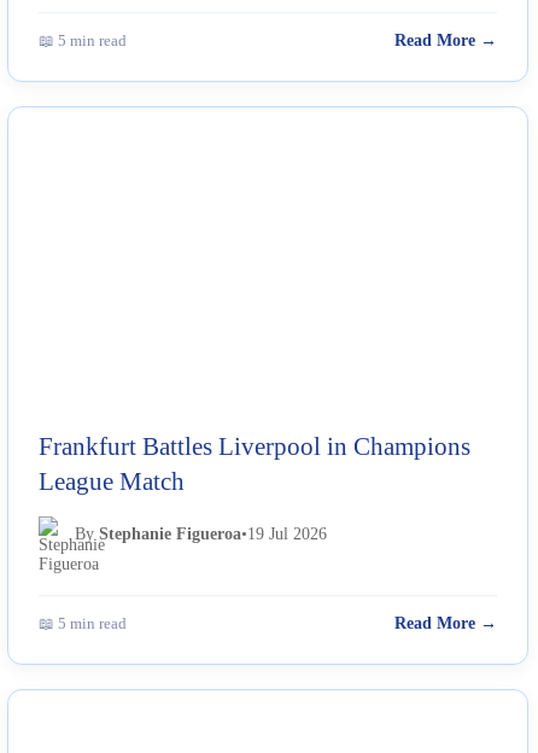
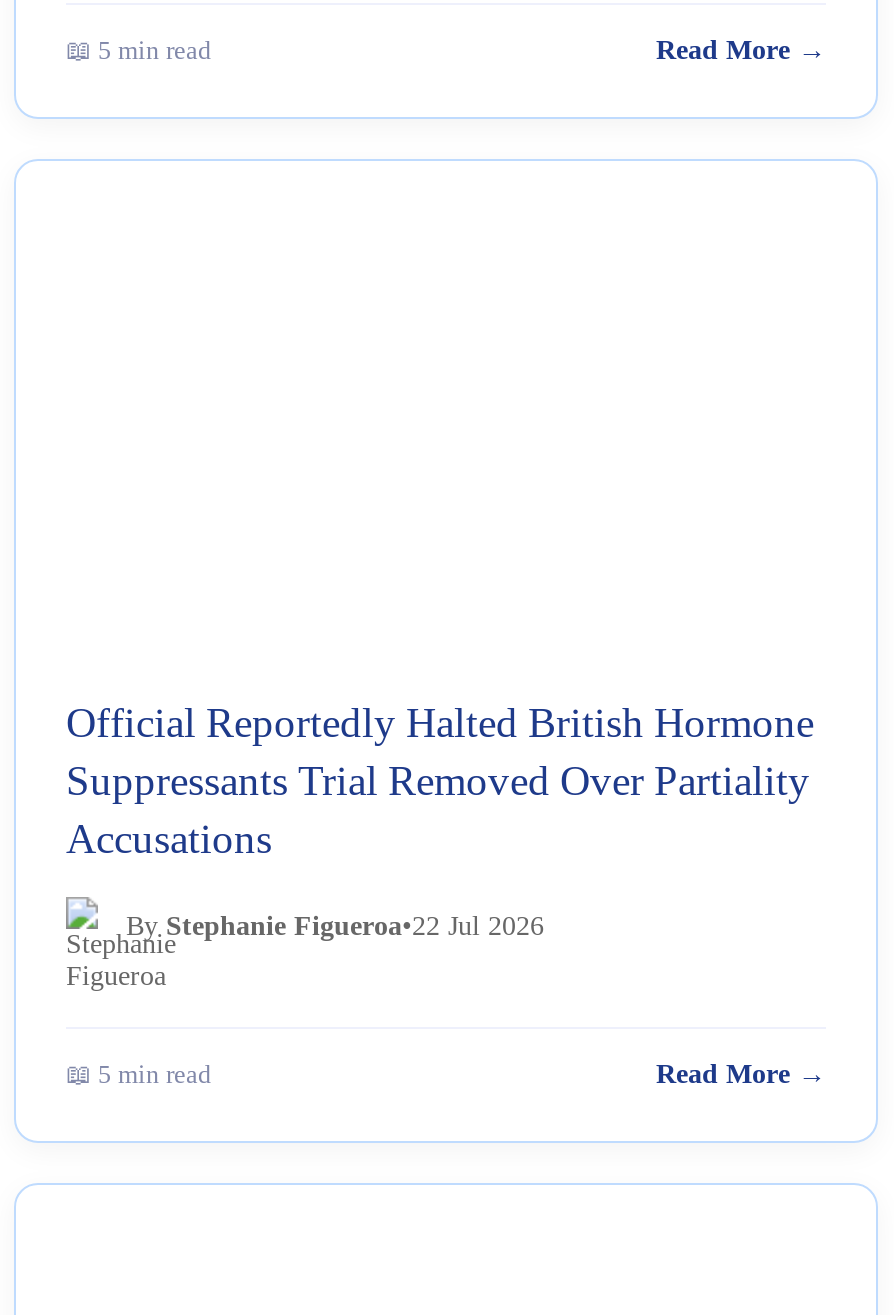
- Frankfurt Battles Liverpool in Champions
- League Match
+ Official Reportedly Halted British Hormone
+ Suppressants Trial Removed Over Partiality
+ Accusations

- By Stephanie Figueroa•19 Jul 2026
+ By Stephanie Figueroa•22 Jul 2026
